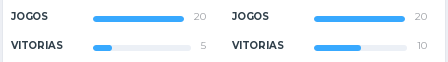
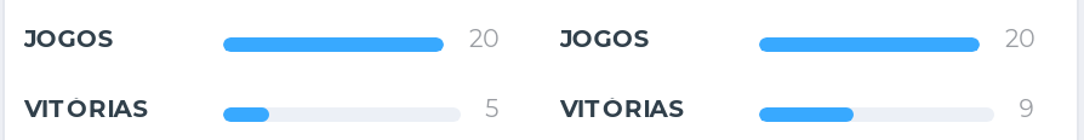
- 10
+ 9
